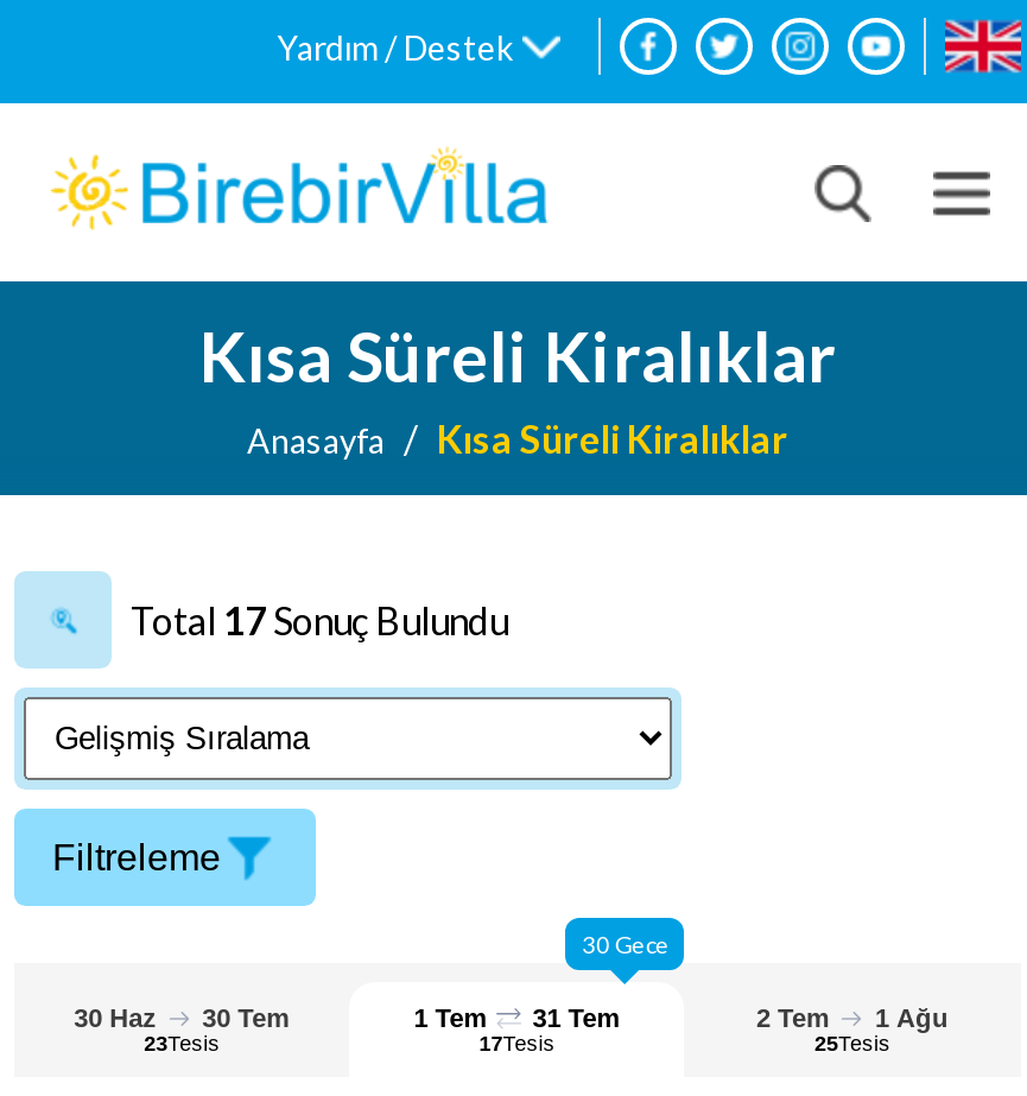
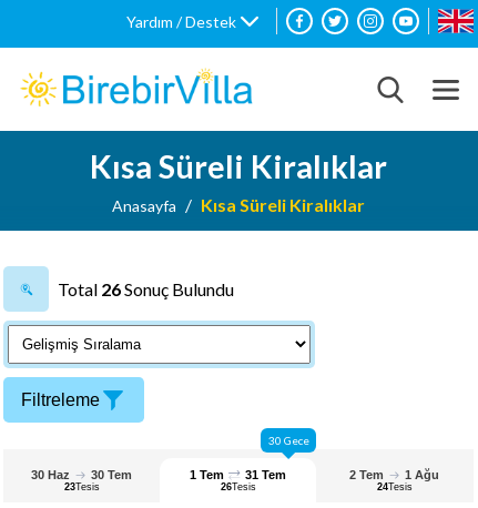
- Total 17 Sonuç Bulundu
+ Total 26 Sonuç Bulundu

- 17Tesis
+ 26Tesis

- 25Tesis
+ 24Tesis
